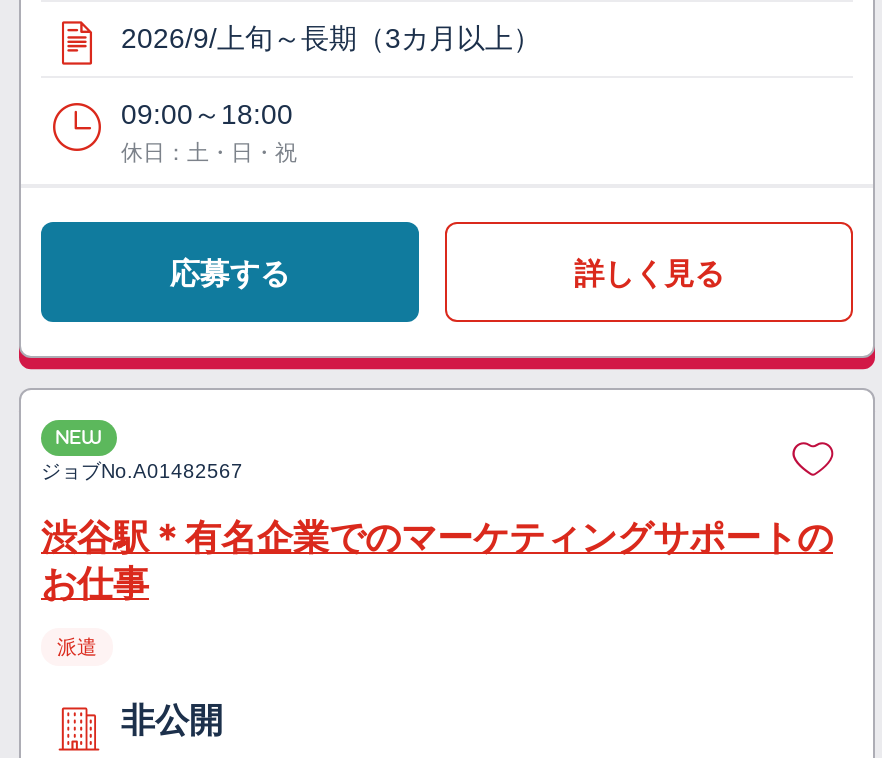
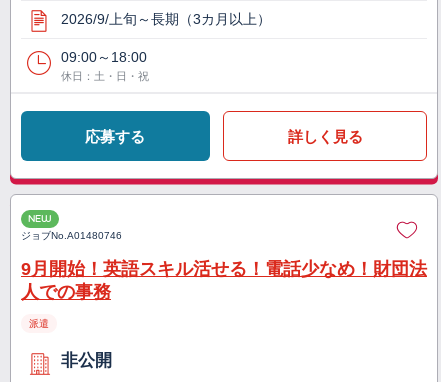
- ジョブNo. A01482567
+ ジョブNo. A01480746

- 渋谷駅＊有名企業でのマーケティングサポートの
- お仕事
+ 9月開始！英語スキル活せる！電話少なめ！財団法
+ 人での事務
